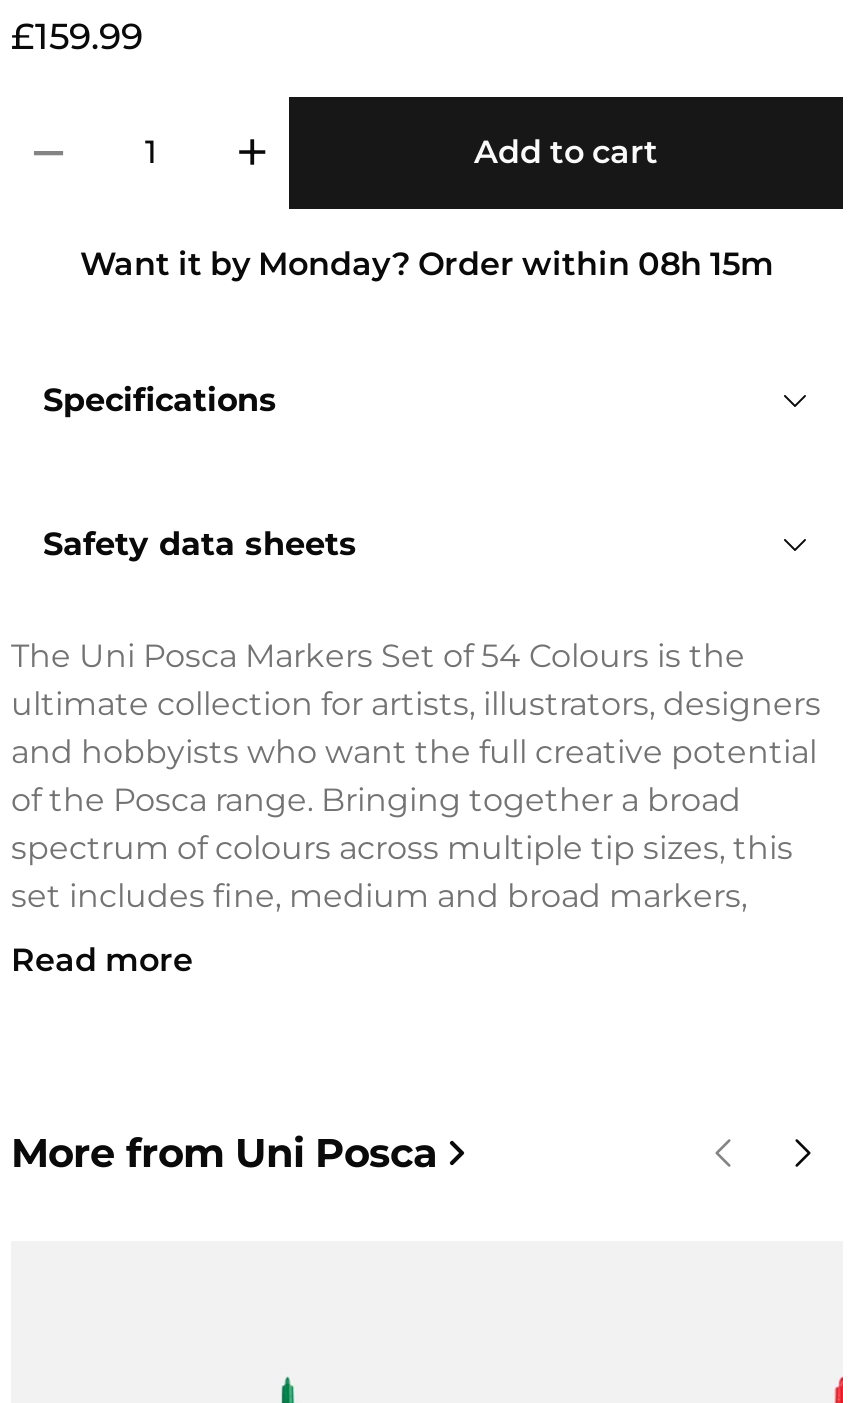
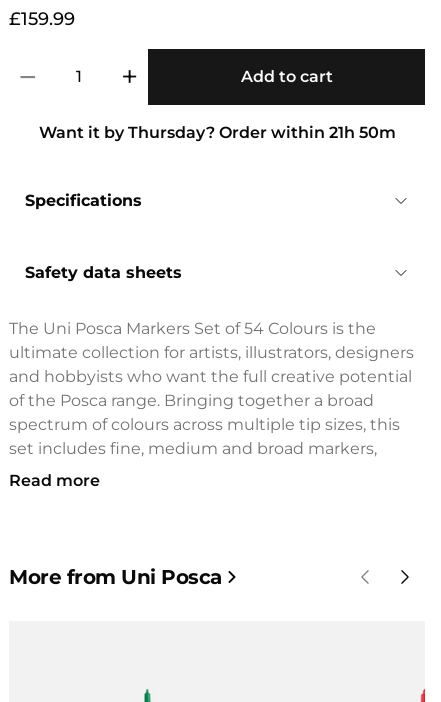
- Want it by Monday? Order within 08h 15m
+ Want it by Thursday? Order within 21h 50m
